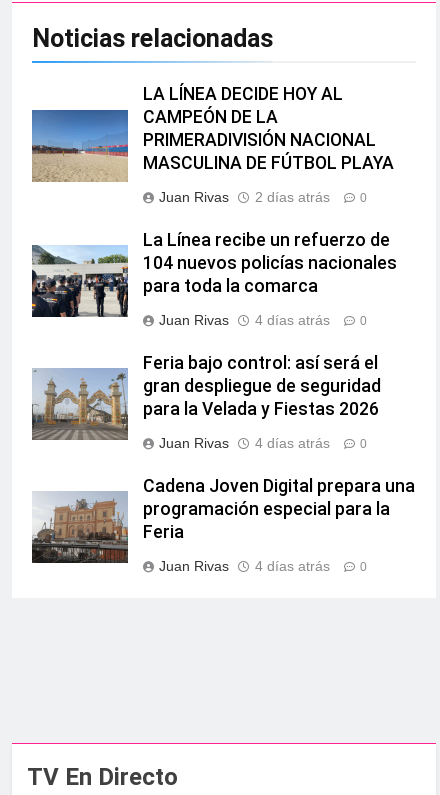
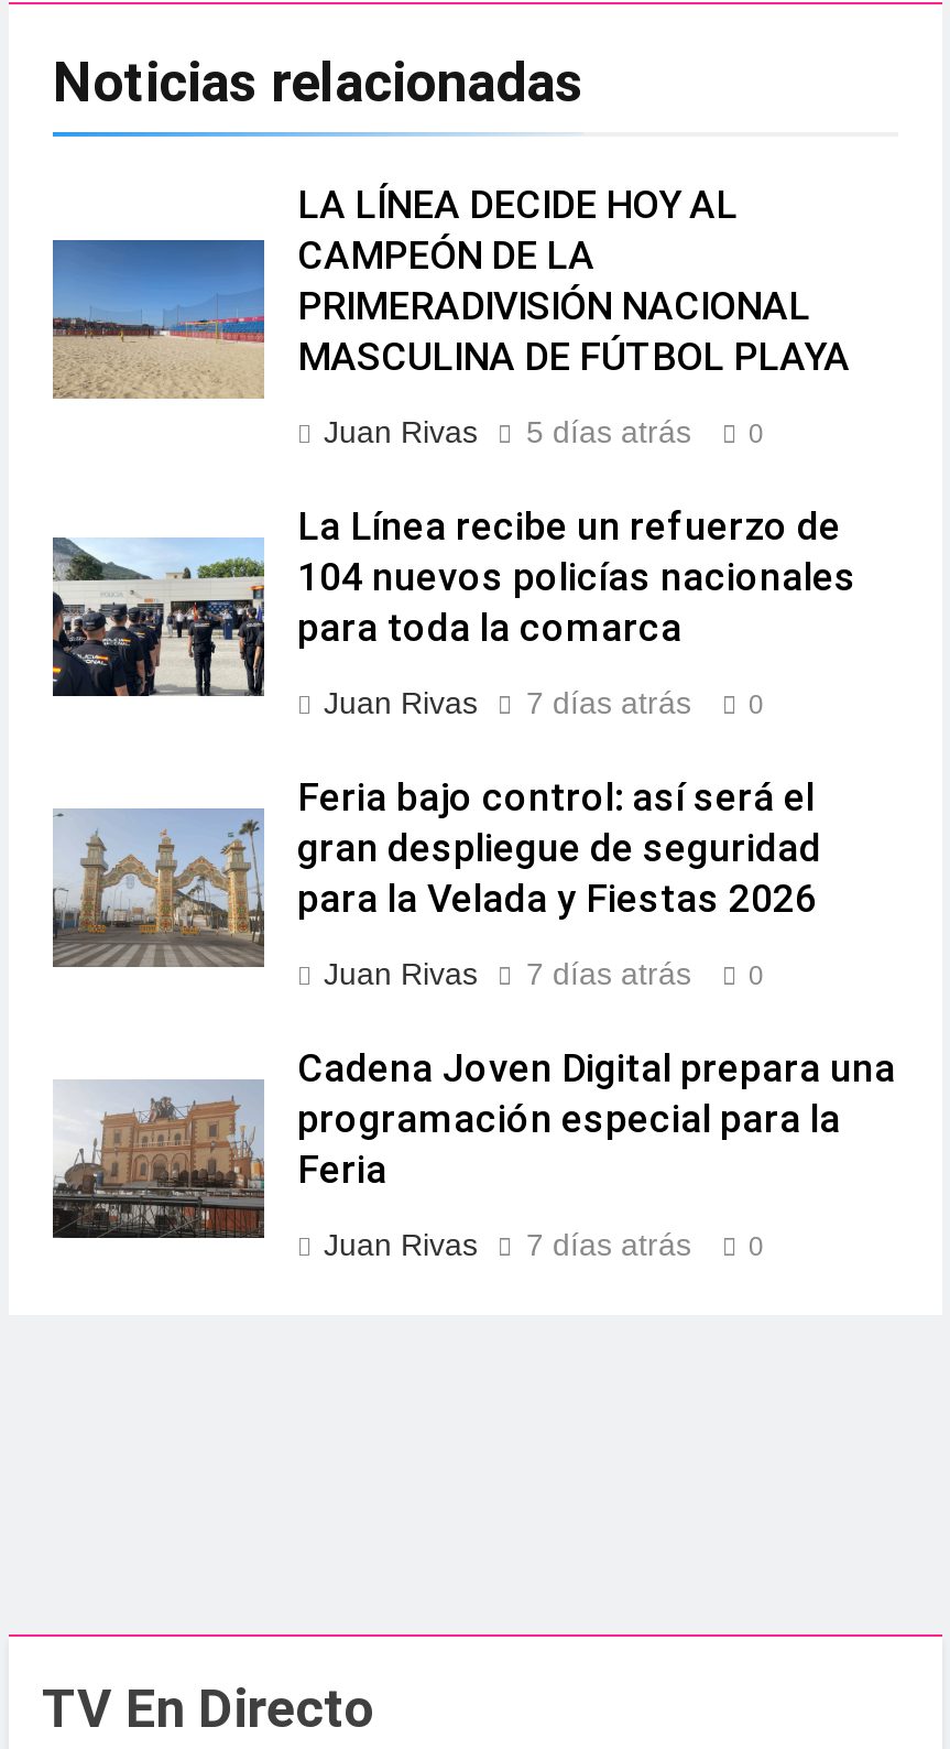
- 2 días atrás
+ 5 días atrás

- 4 días atrás
+ 7 días atrás

- 4 días atrás
+ 7 días atrás

- 4 días atrás
+ 7 días atrás
